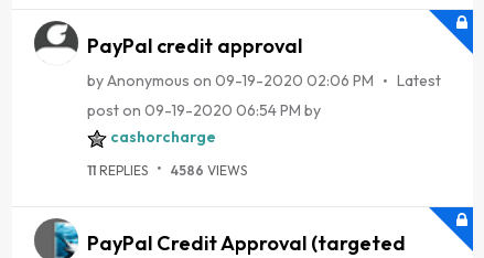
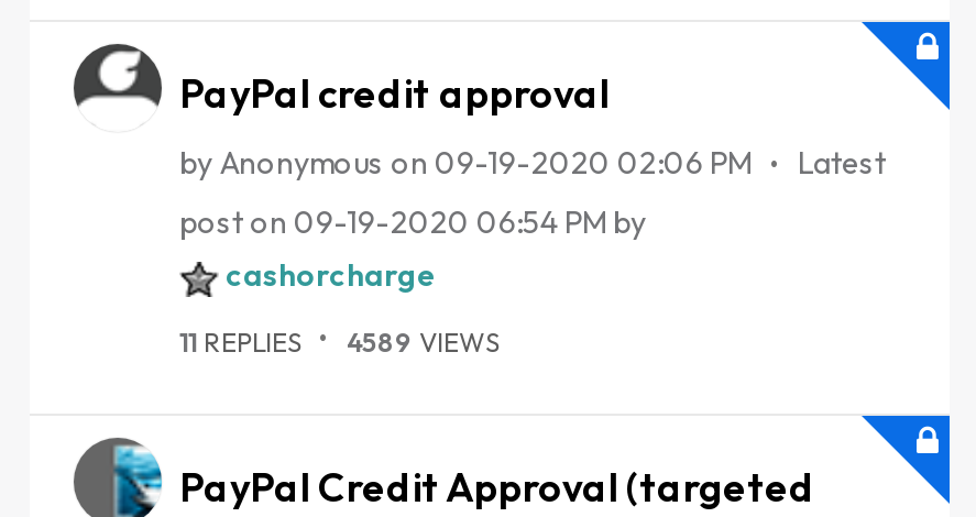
- 4586 VIEWS
+ 4589 VIEWS
